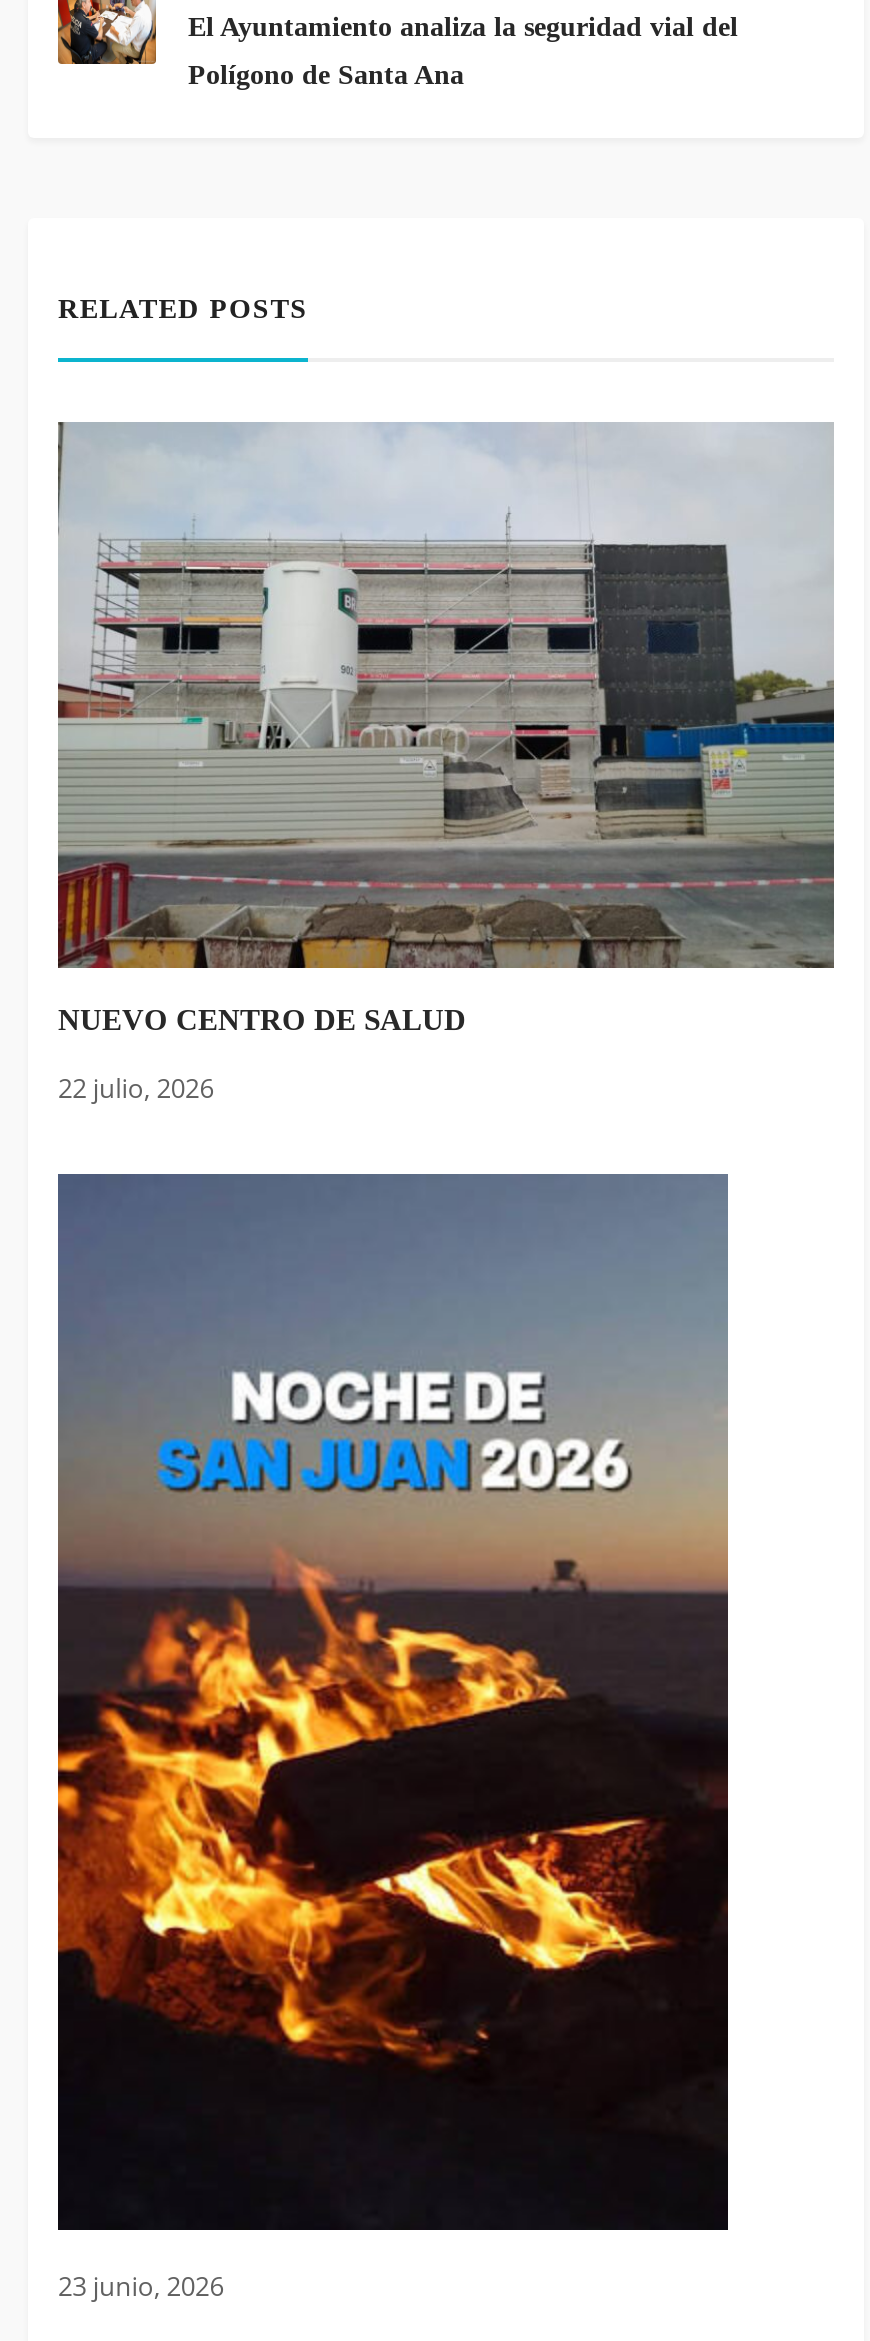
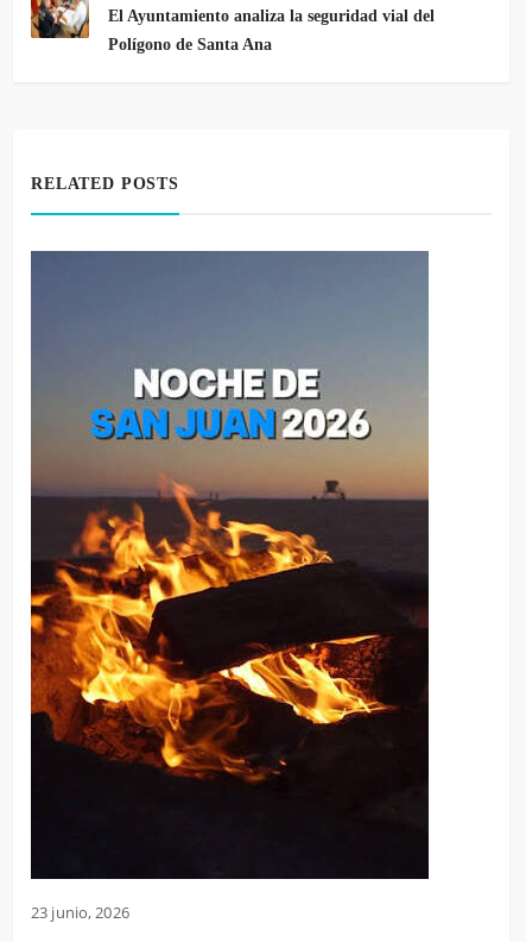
- [image]
- NUEVO CENTRO DE SALUD
- 22 julio, 2026
